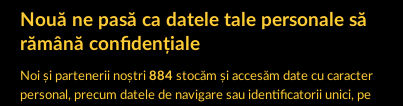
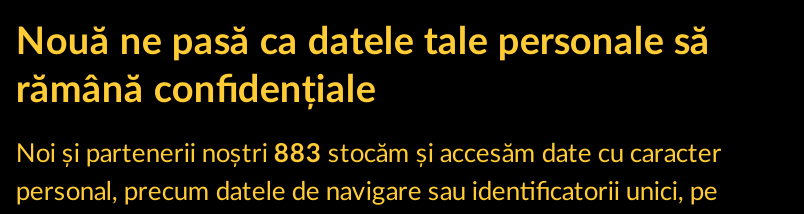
- Noi și partenerii noștri 884 stocăm și accesăm date cu caracter
+ Noi și partenerii noștri 883 stocăm și accesăm date cu caracter
